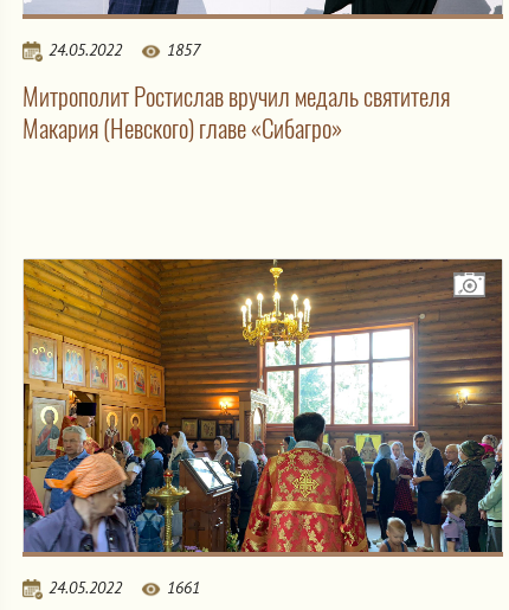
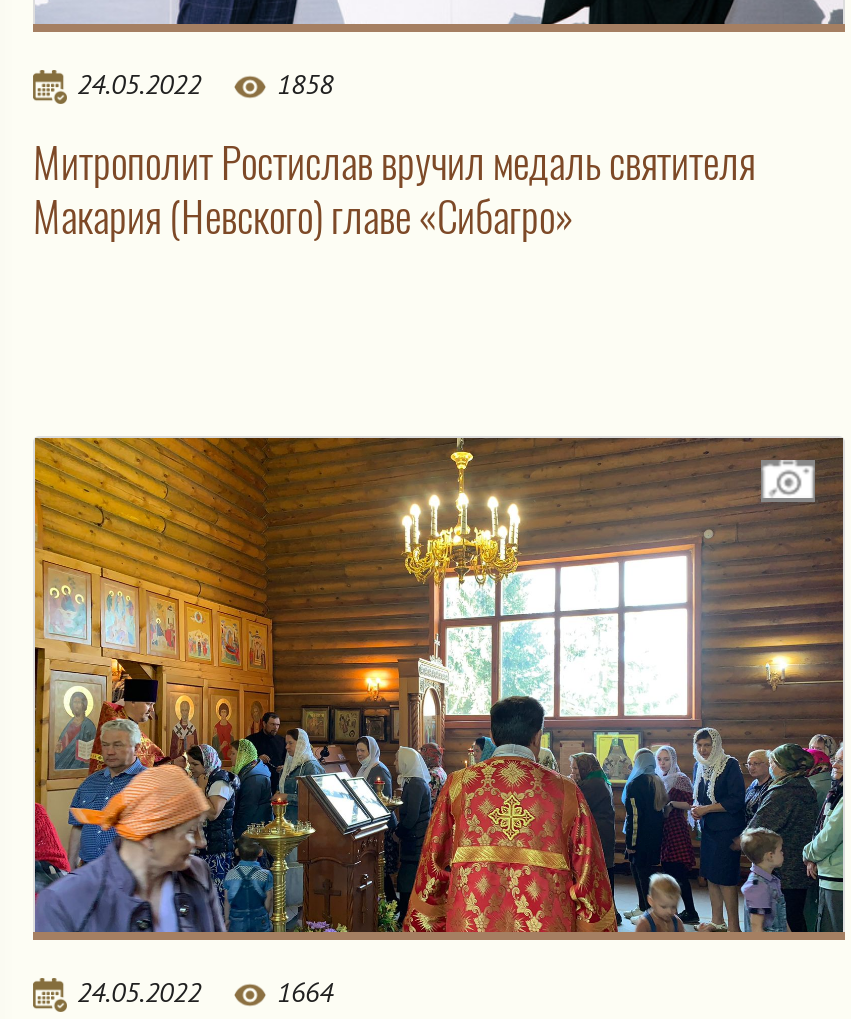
- 1857
+ 1858

- 1661
+ 1664
